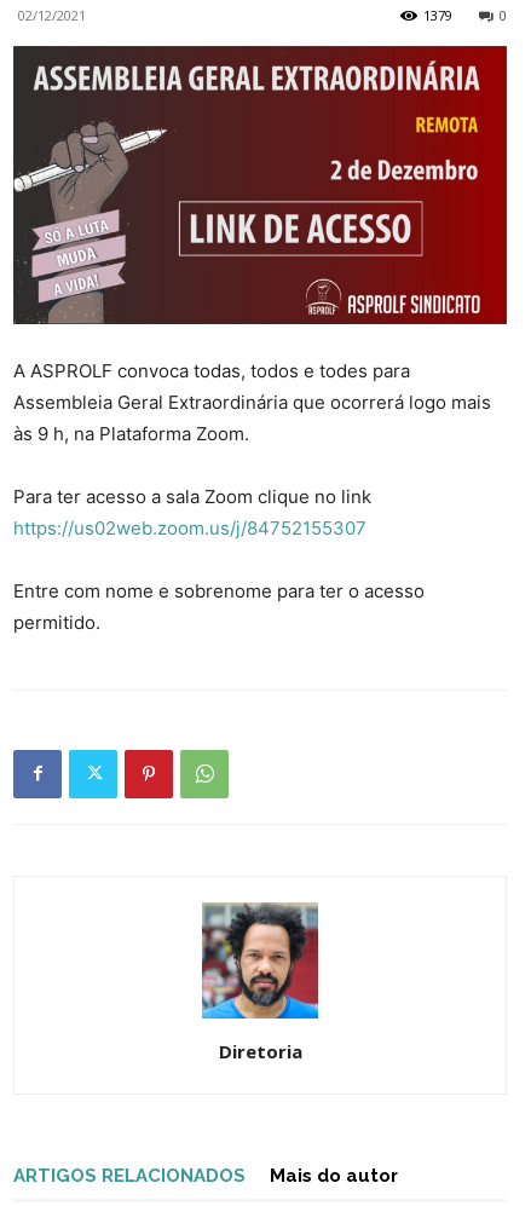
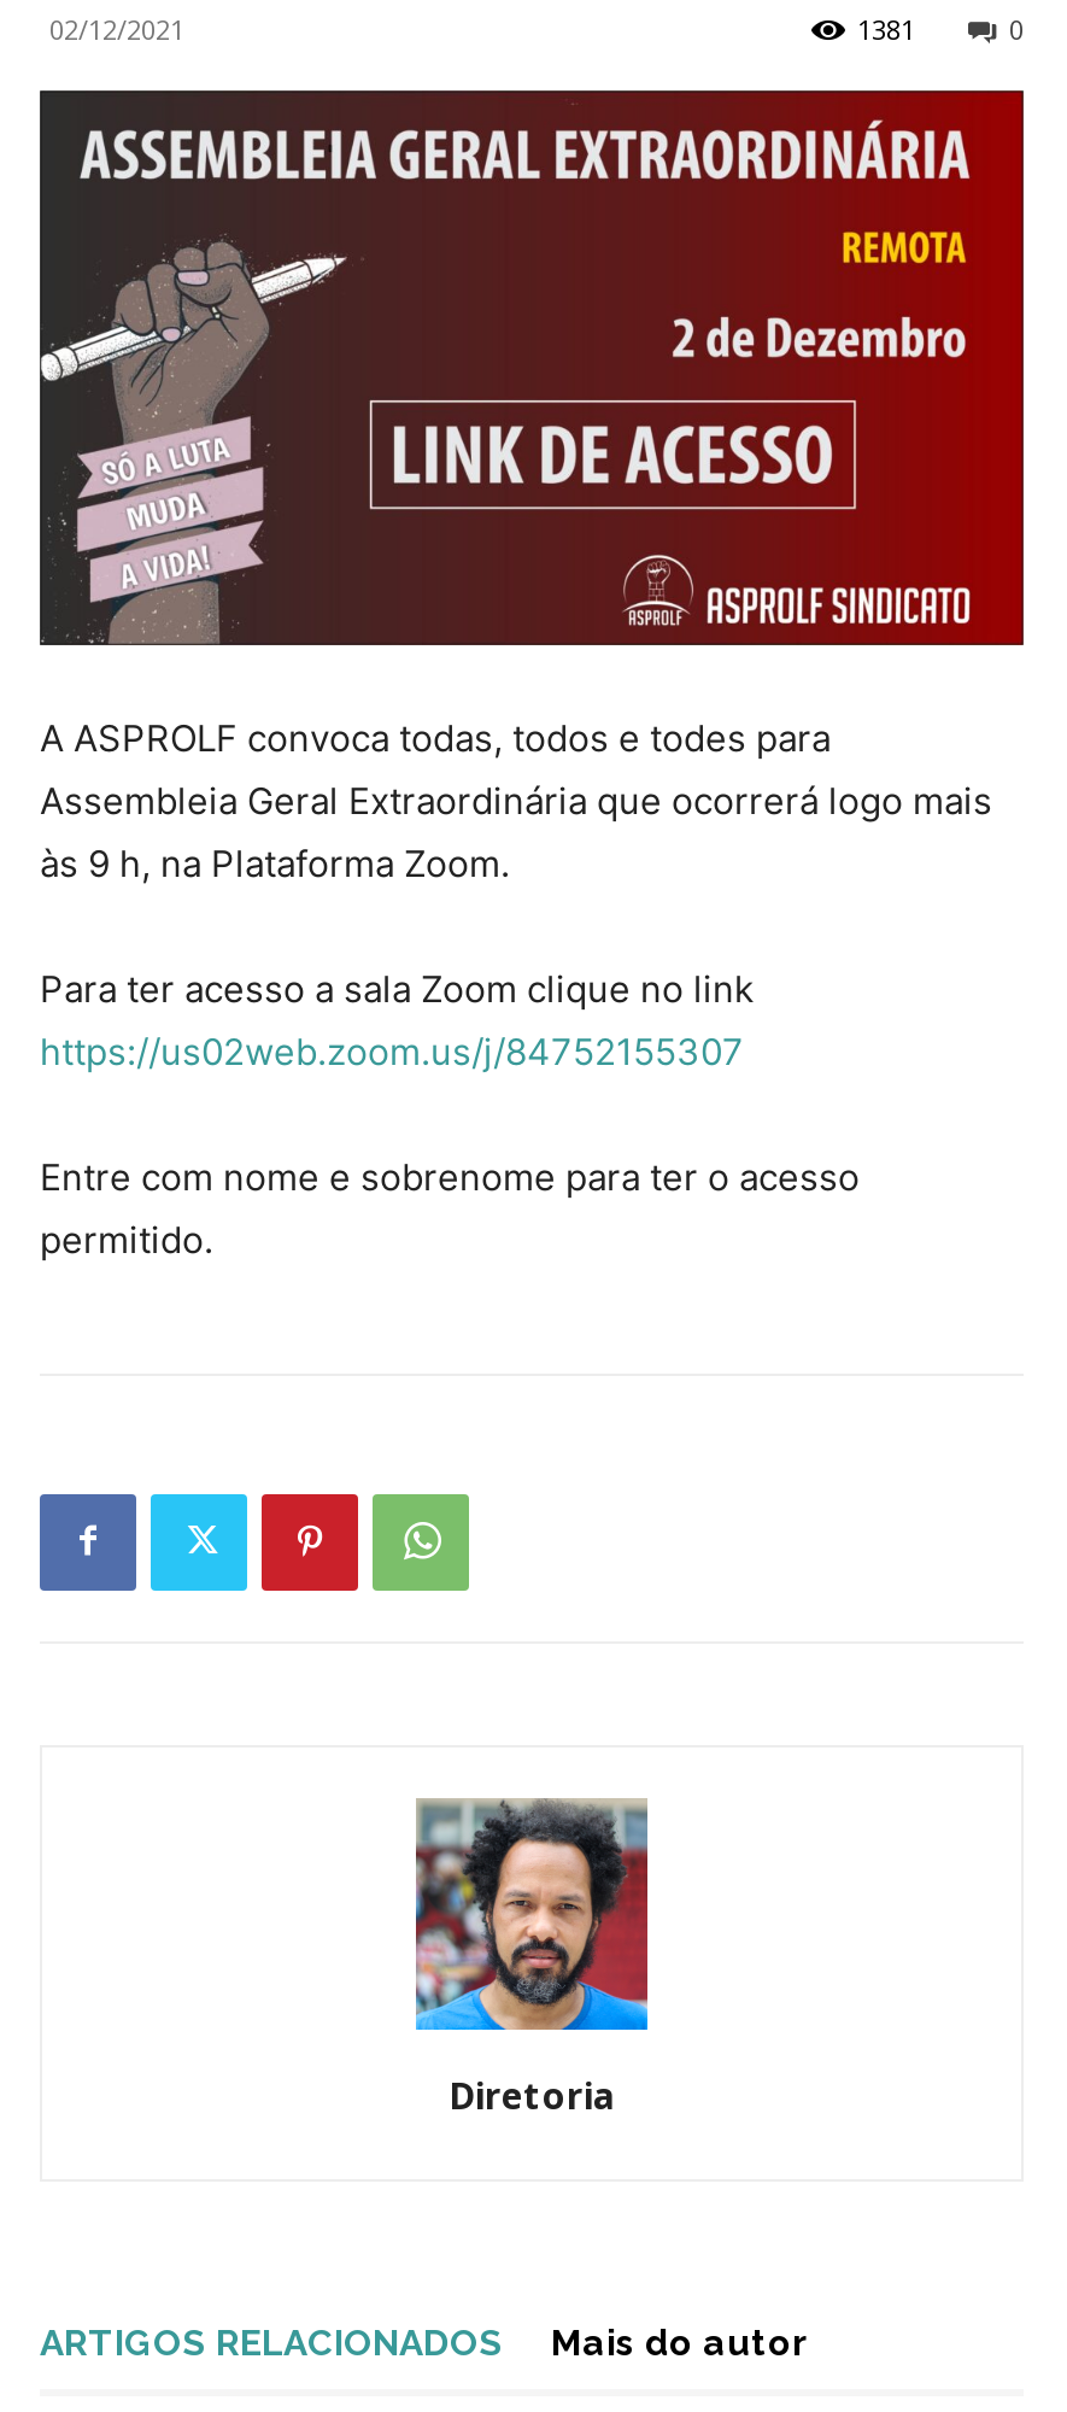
- 1379
+ 1381
